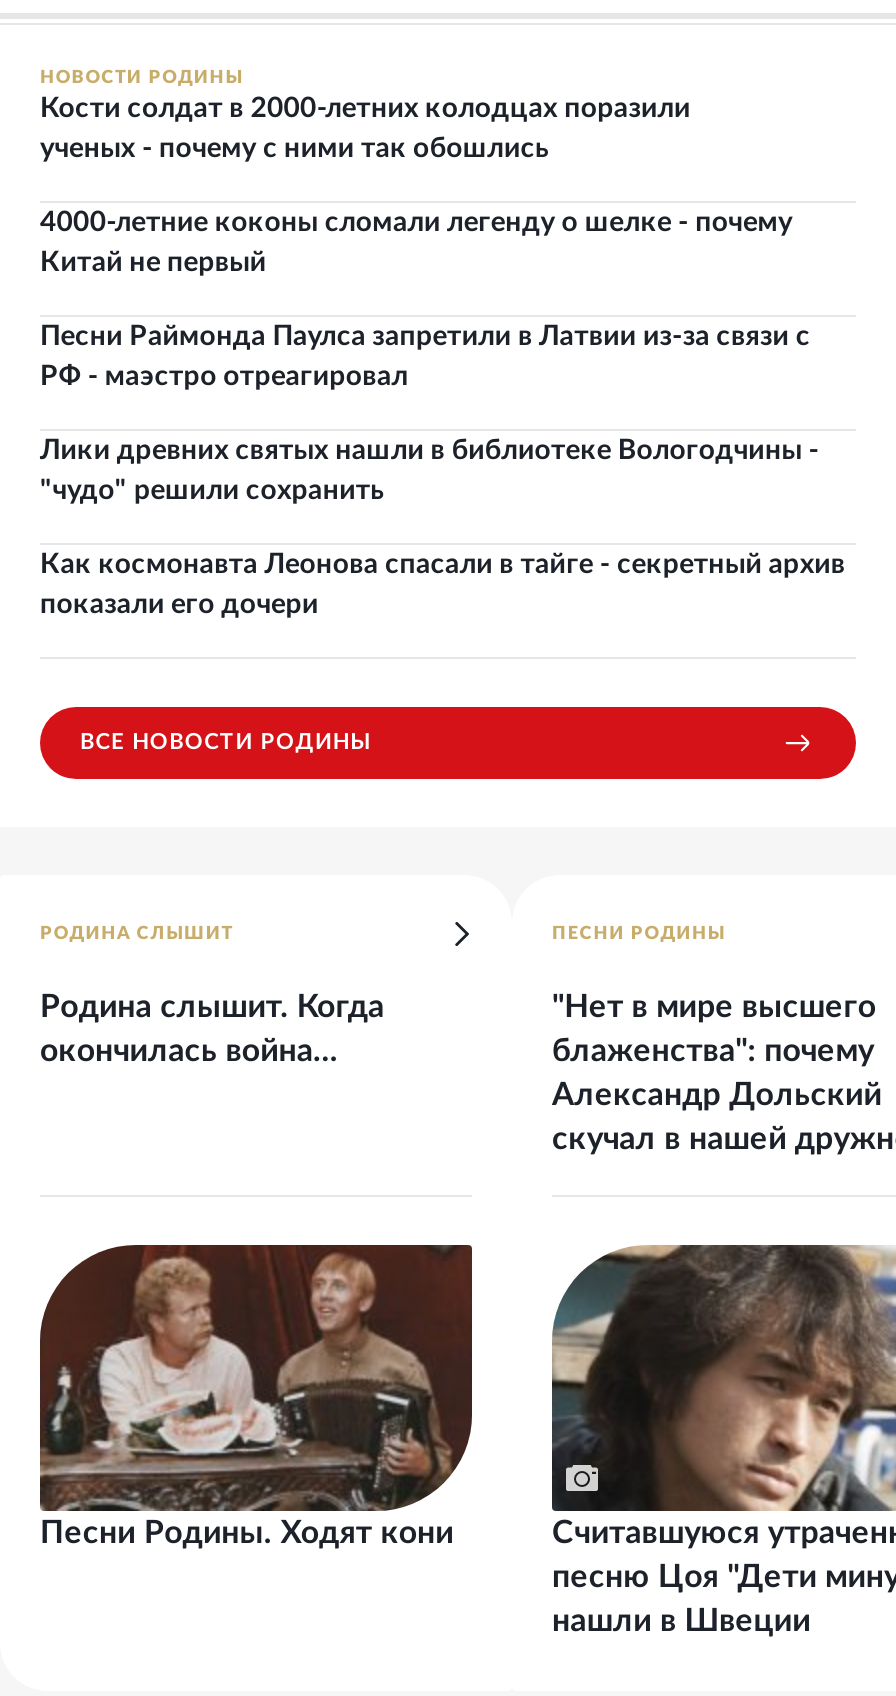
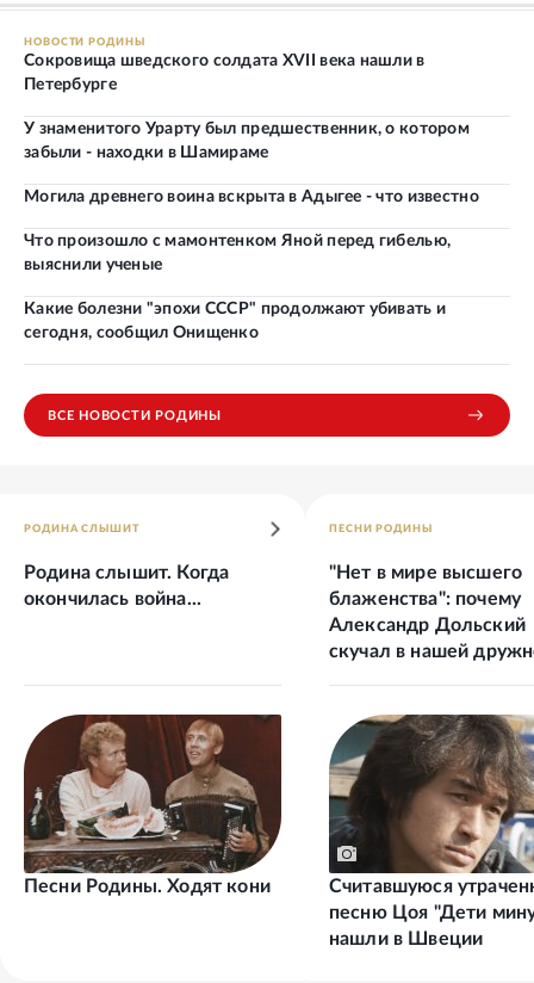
- Кости солдат в 2000‑летних колодцах поразили
- ученых - почему с ними так обошлись
+ Сокровища шведского солдата XVII века нашли в
+ Петербурге

- 4000‑летние коконы сломали легенду о шелке - почему
- Китай не первый
+ У знаменитого Урарту был предшественник, о котором
+ забыли - находки в Шамираме

- Песни Раймонда Паулса запретили в Латвии из‑за связи с
- РФ - маэстро отреагировал
+ Могила древнего воина вскрыта в Адыгее - что известно

- Лики древних святых нашли в библиотеке Вологодчины -
- "чудо" решили сохранить
+ Что произошло с мамонтенком Яной перед гибелью,
+ выяснили ученые

- Как космонавта Леонова спасали в тайге - секретный архив
- показали его дочери
+ Какие болезни "эпохи СССР" продолжают убивать и
+ сегодня, сообщил Онищенко
